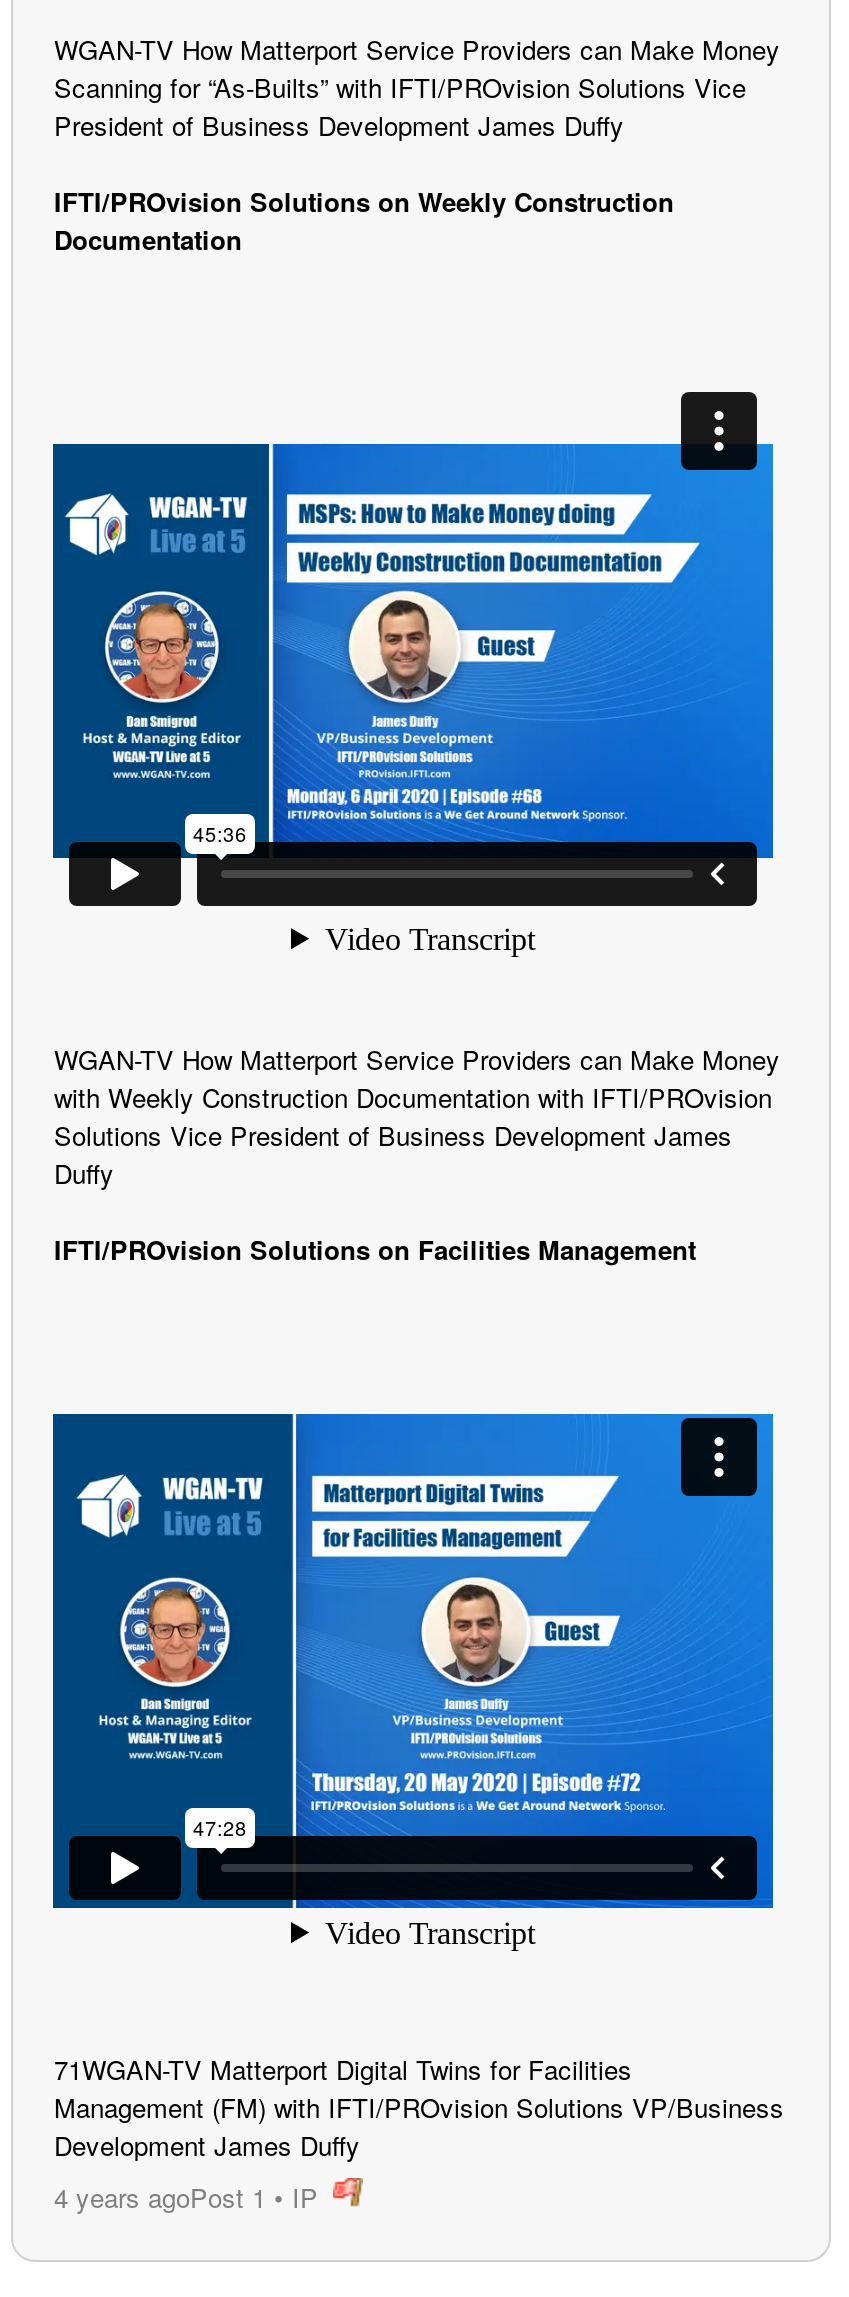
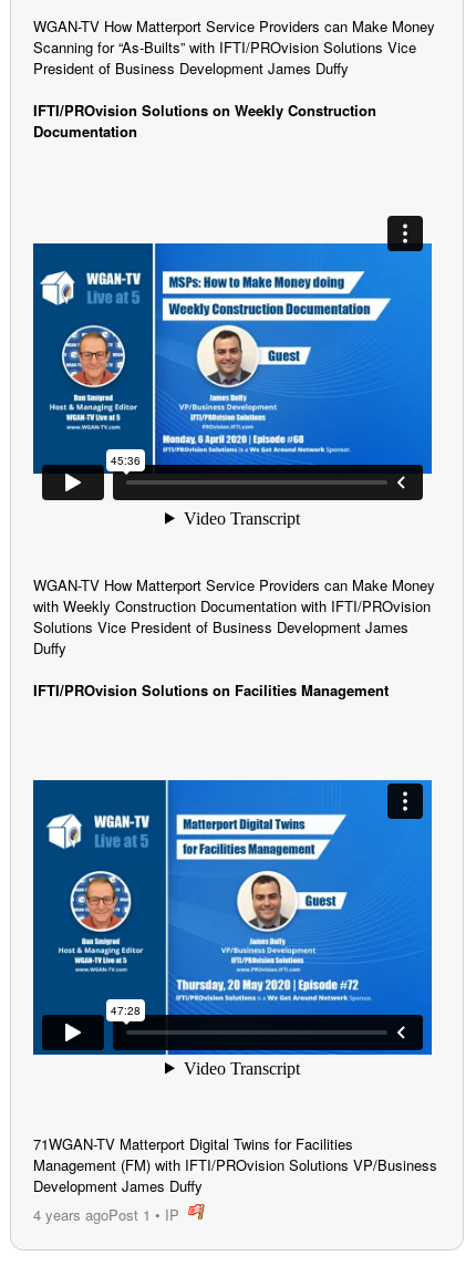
- [image]
+ [image]

- [image]
+ [image]
